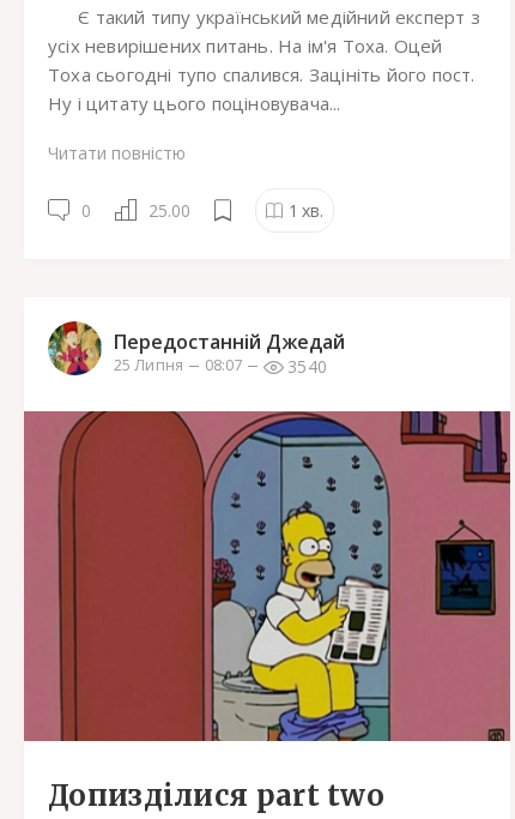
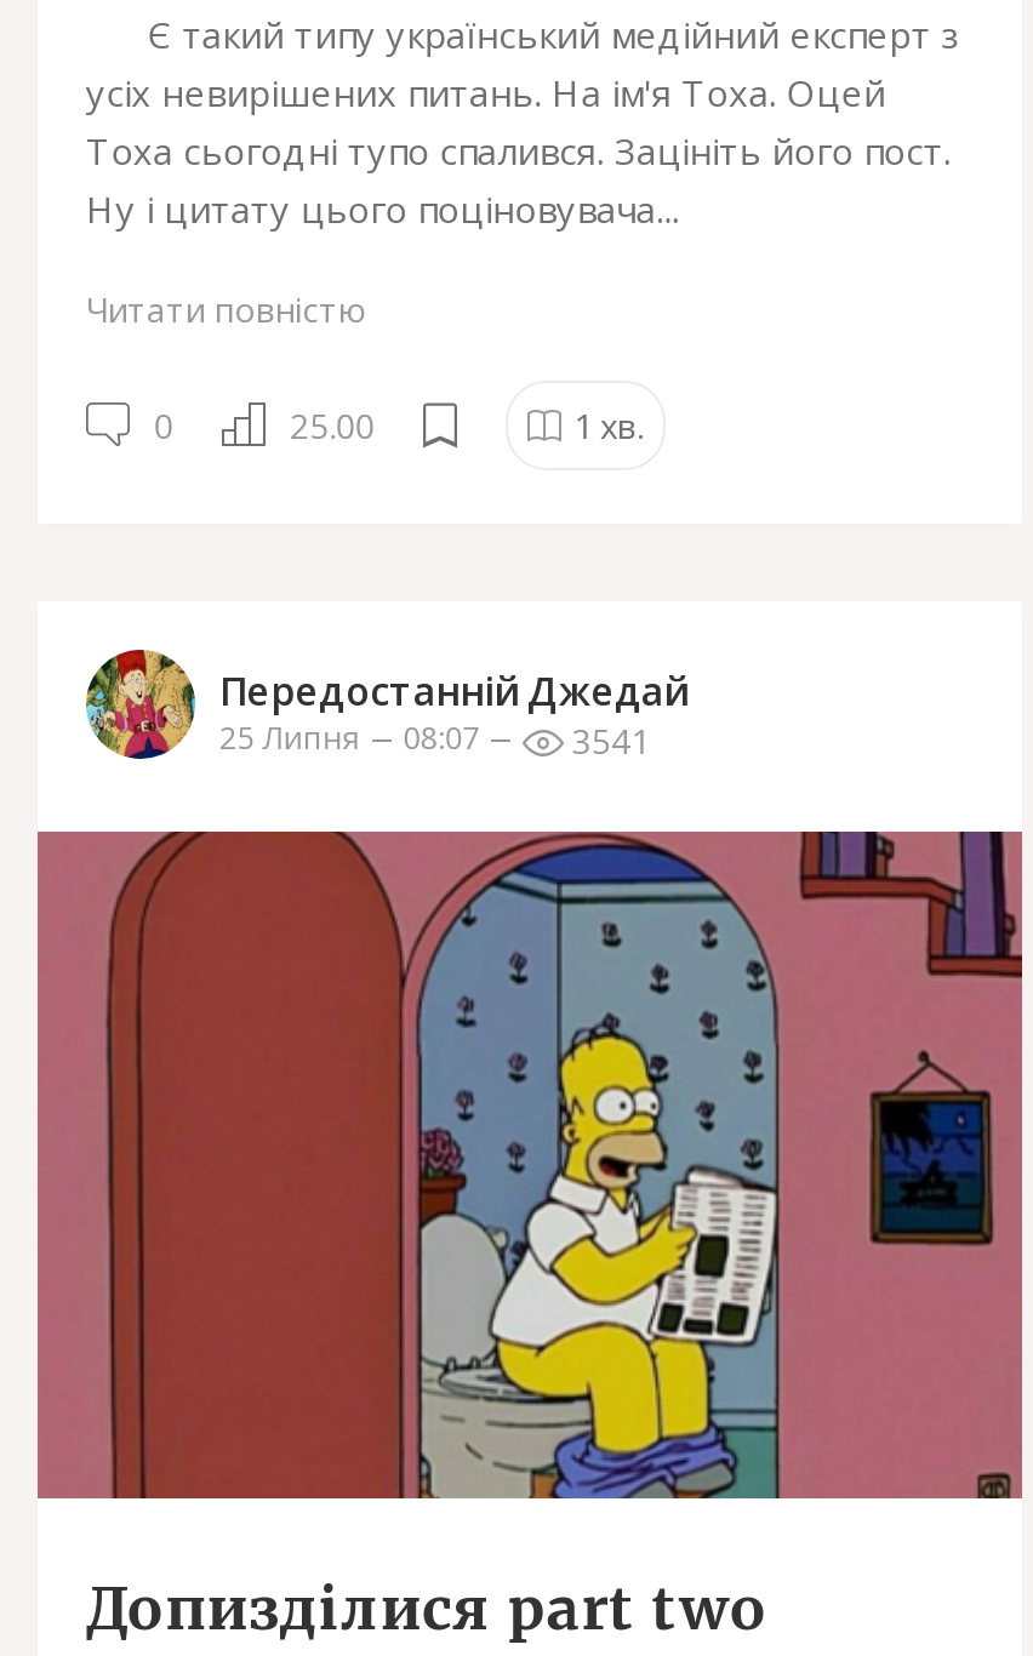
- 3540
+ 3541
